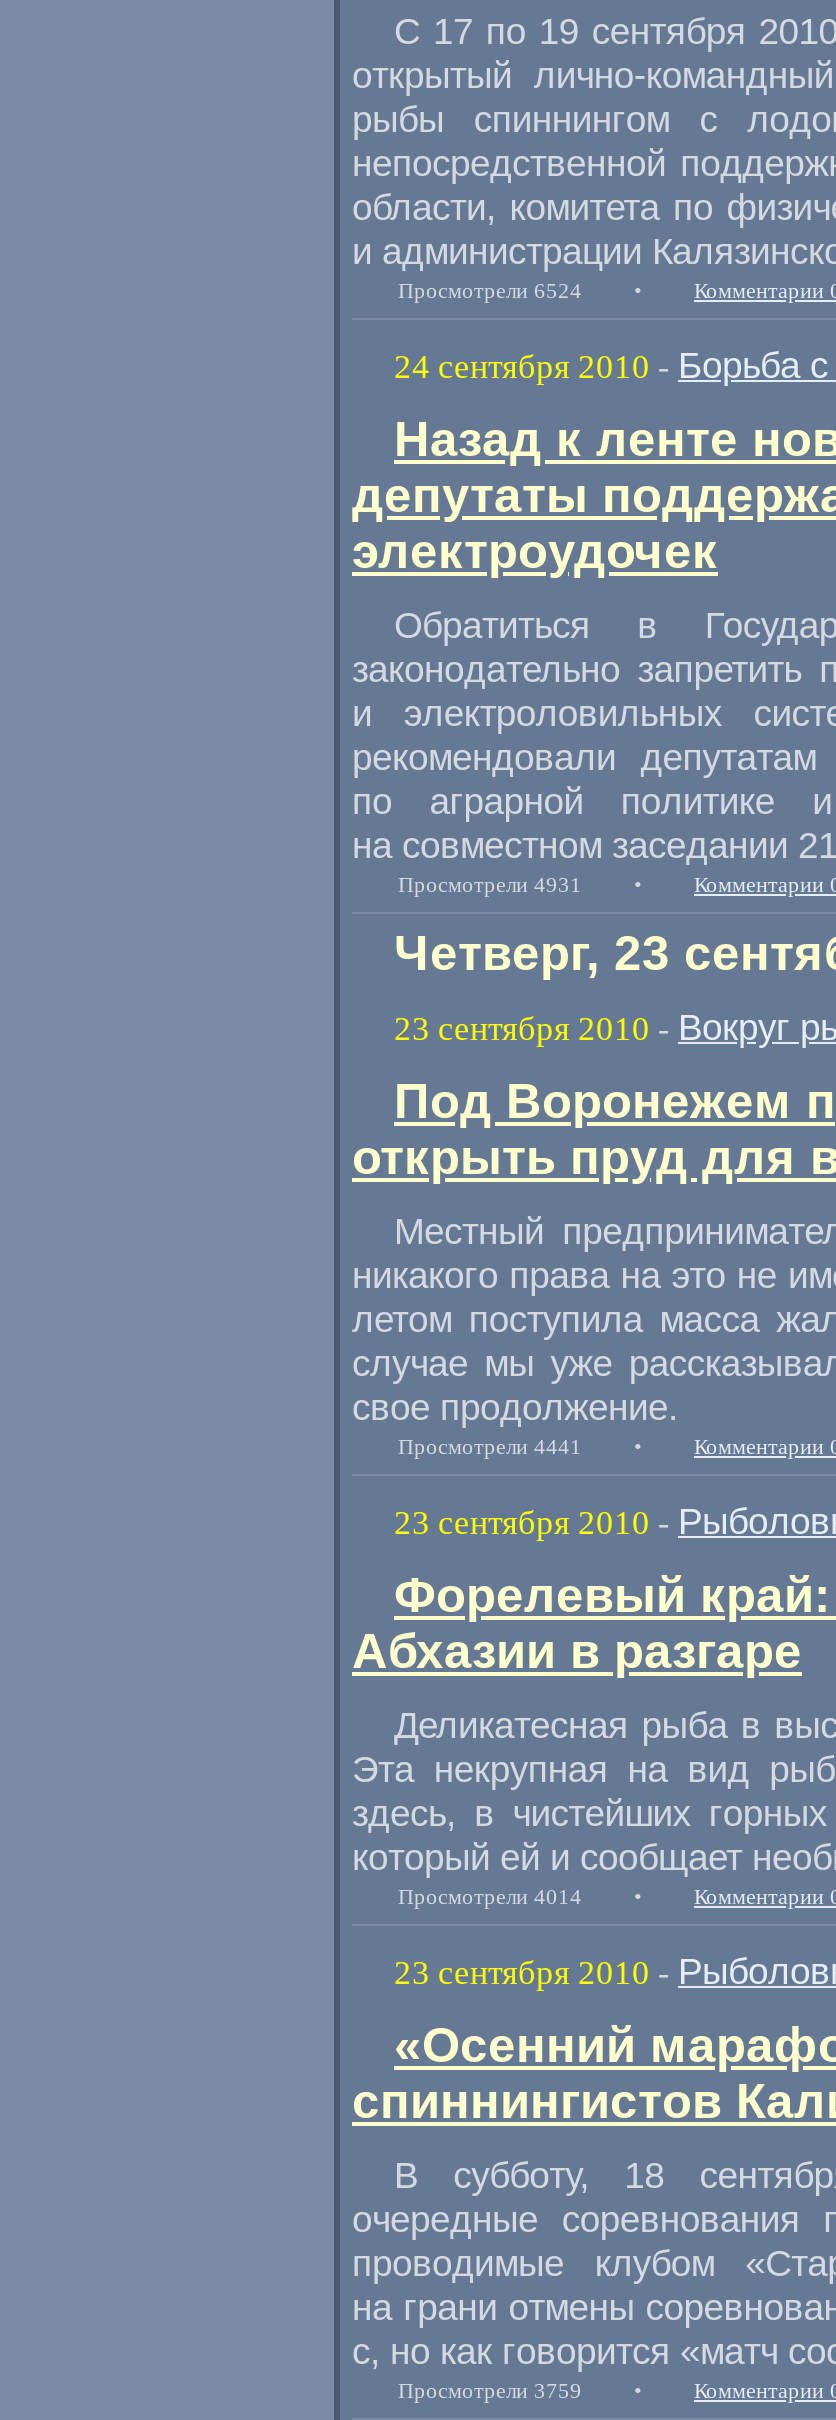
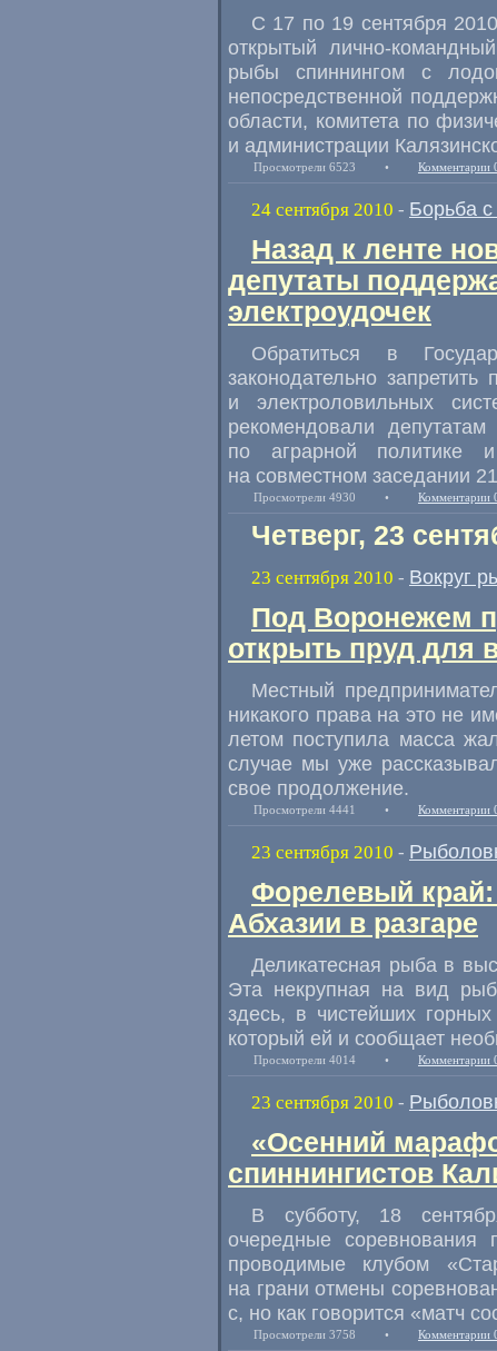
- Просмотрели 6524
+ Просмотрели 6523

- Просмотрели 4931
+ Просмотрели 4930

- Просмотрели 3759
+ Просмотрели 3758
